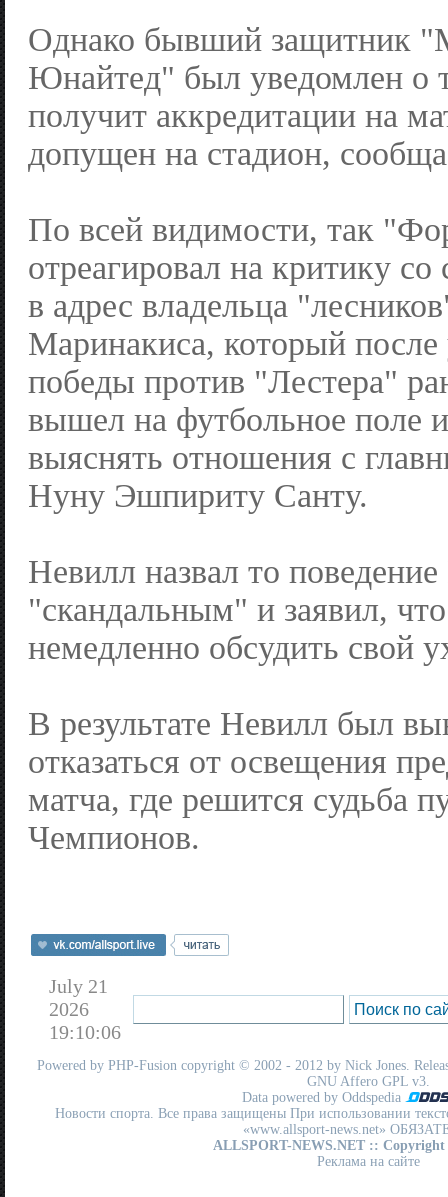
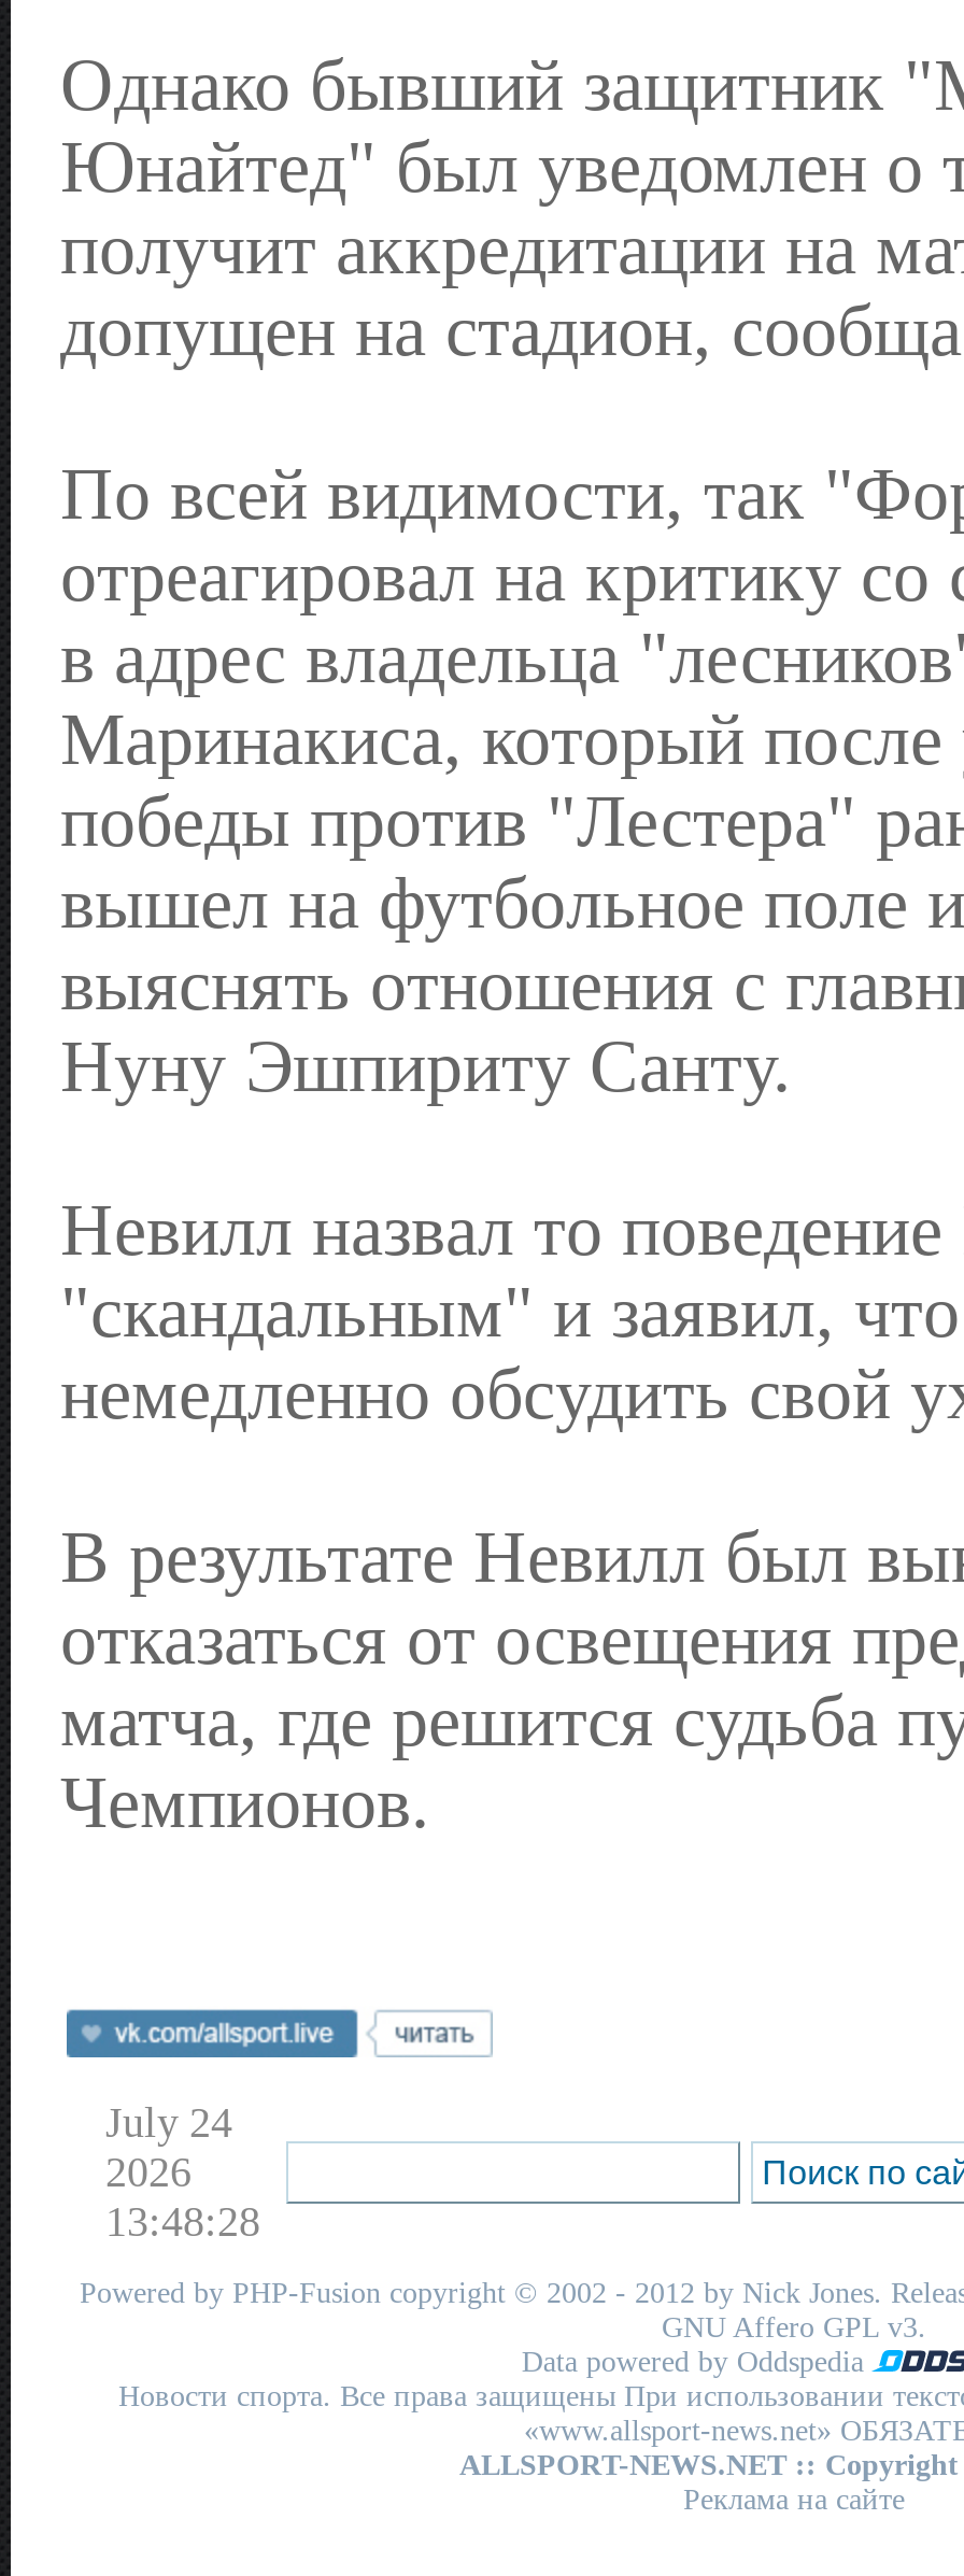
- July 21
+ July 24

- 19:10:06
+ 13:48:28
